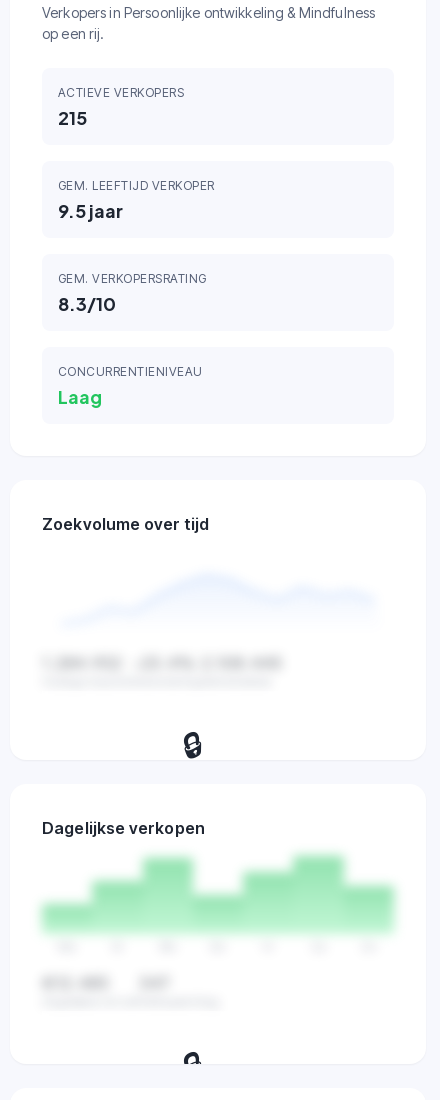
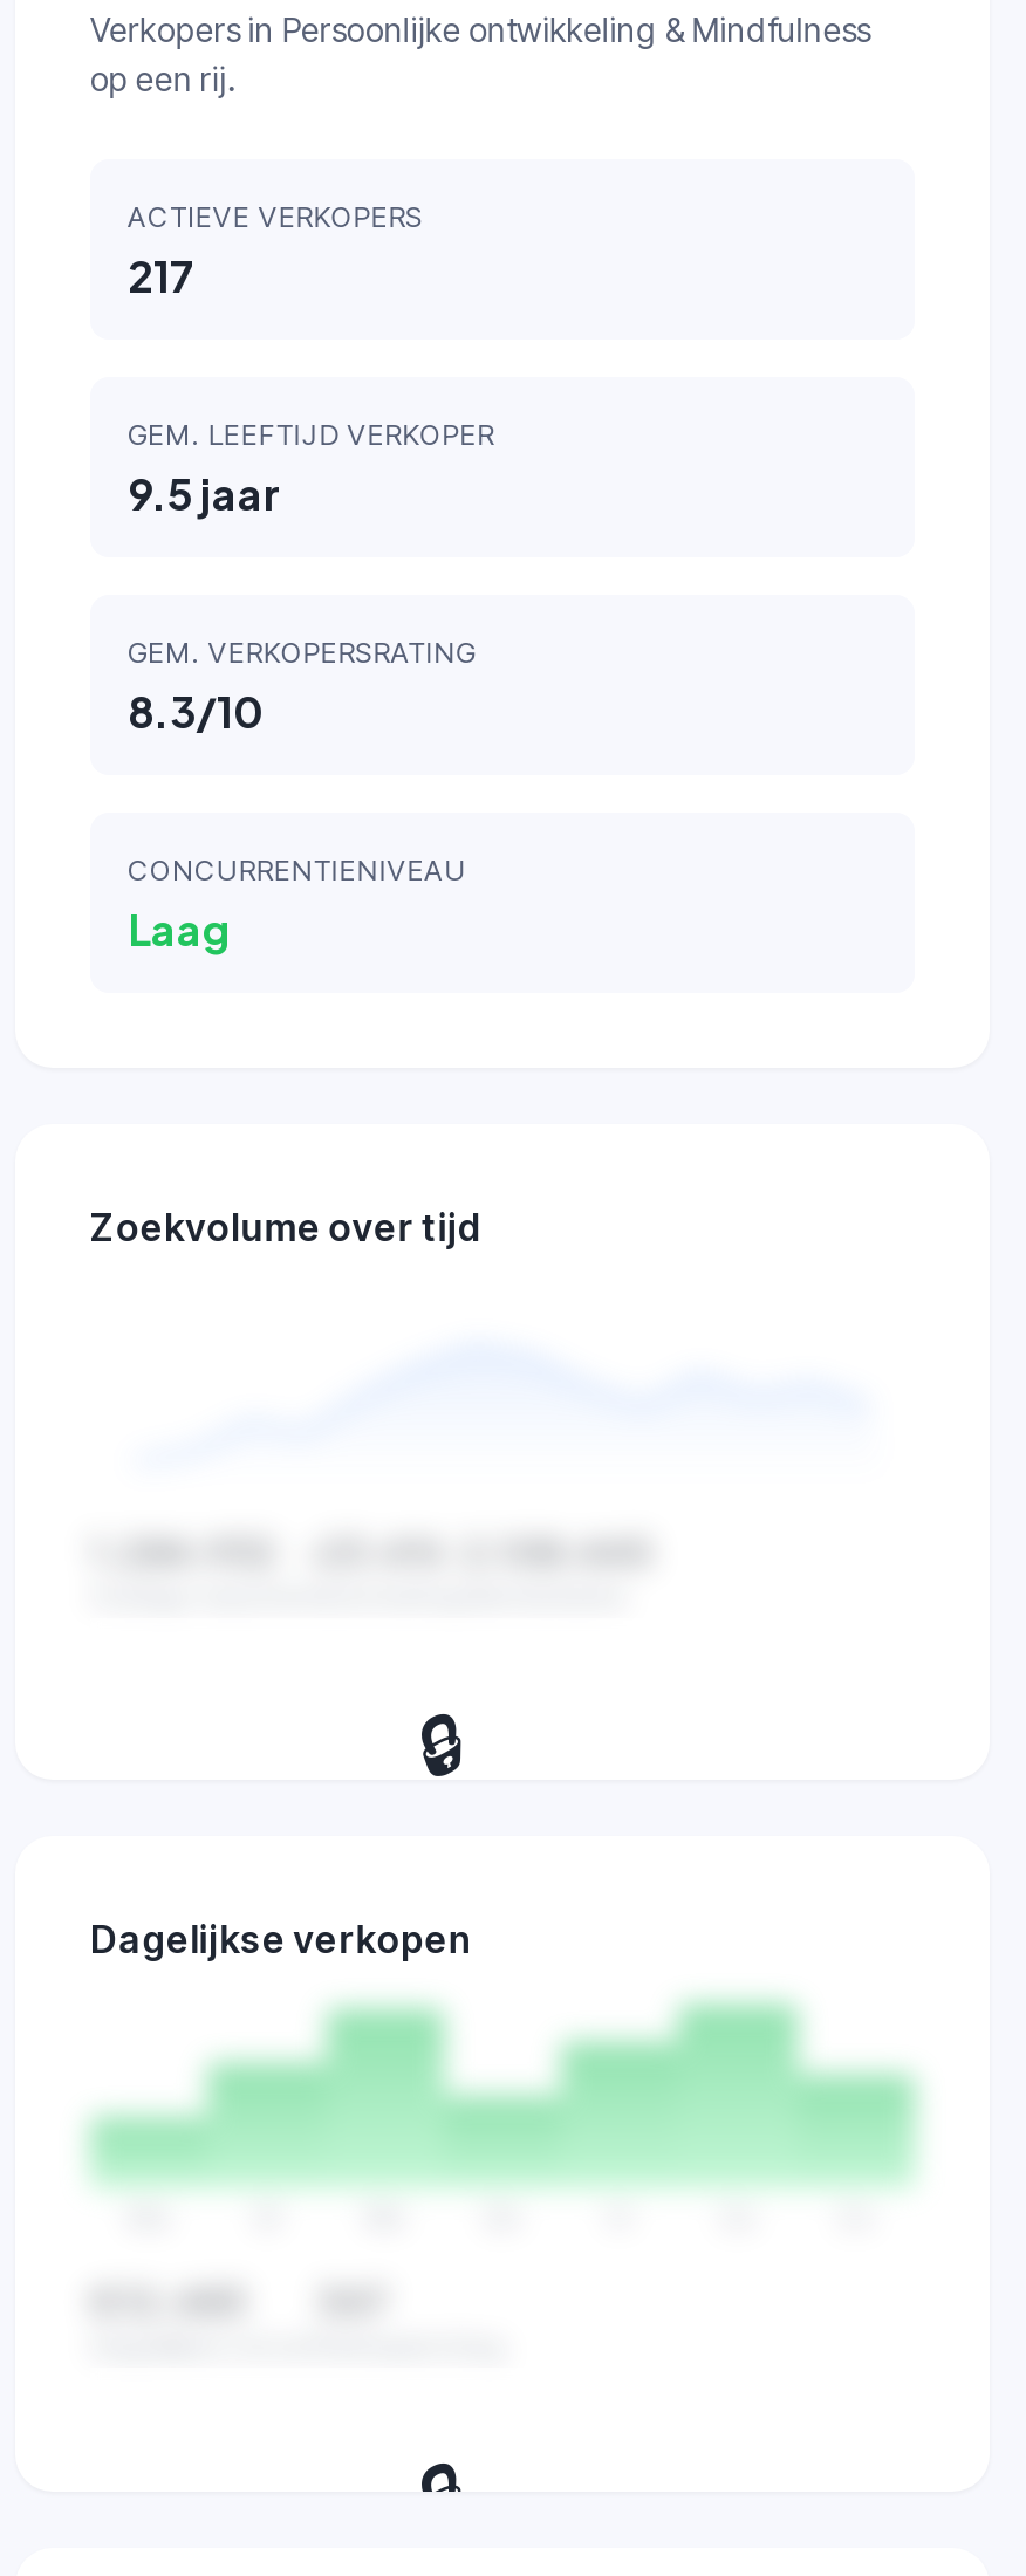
- 215
+ 217
